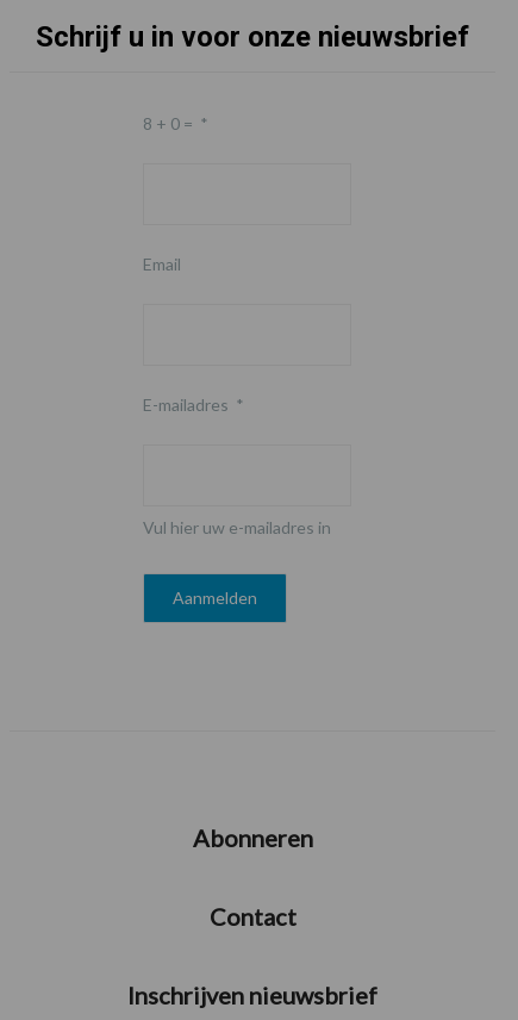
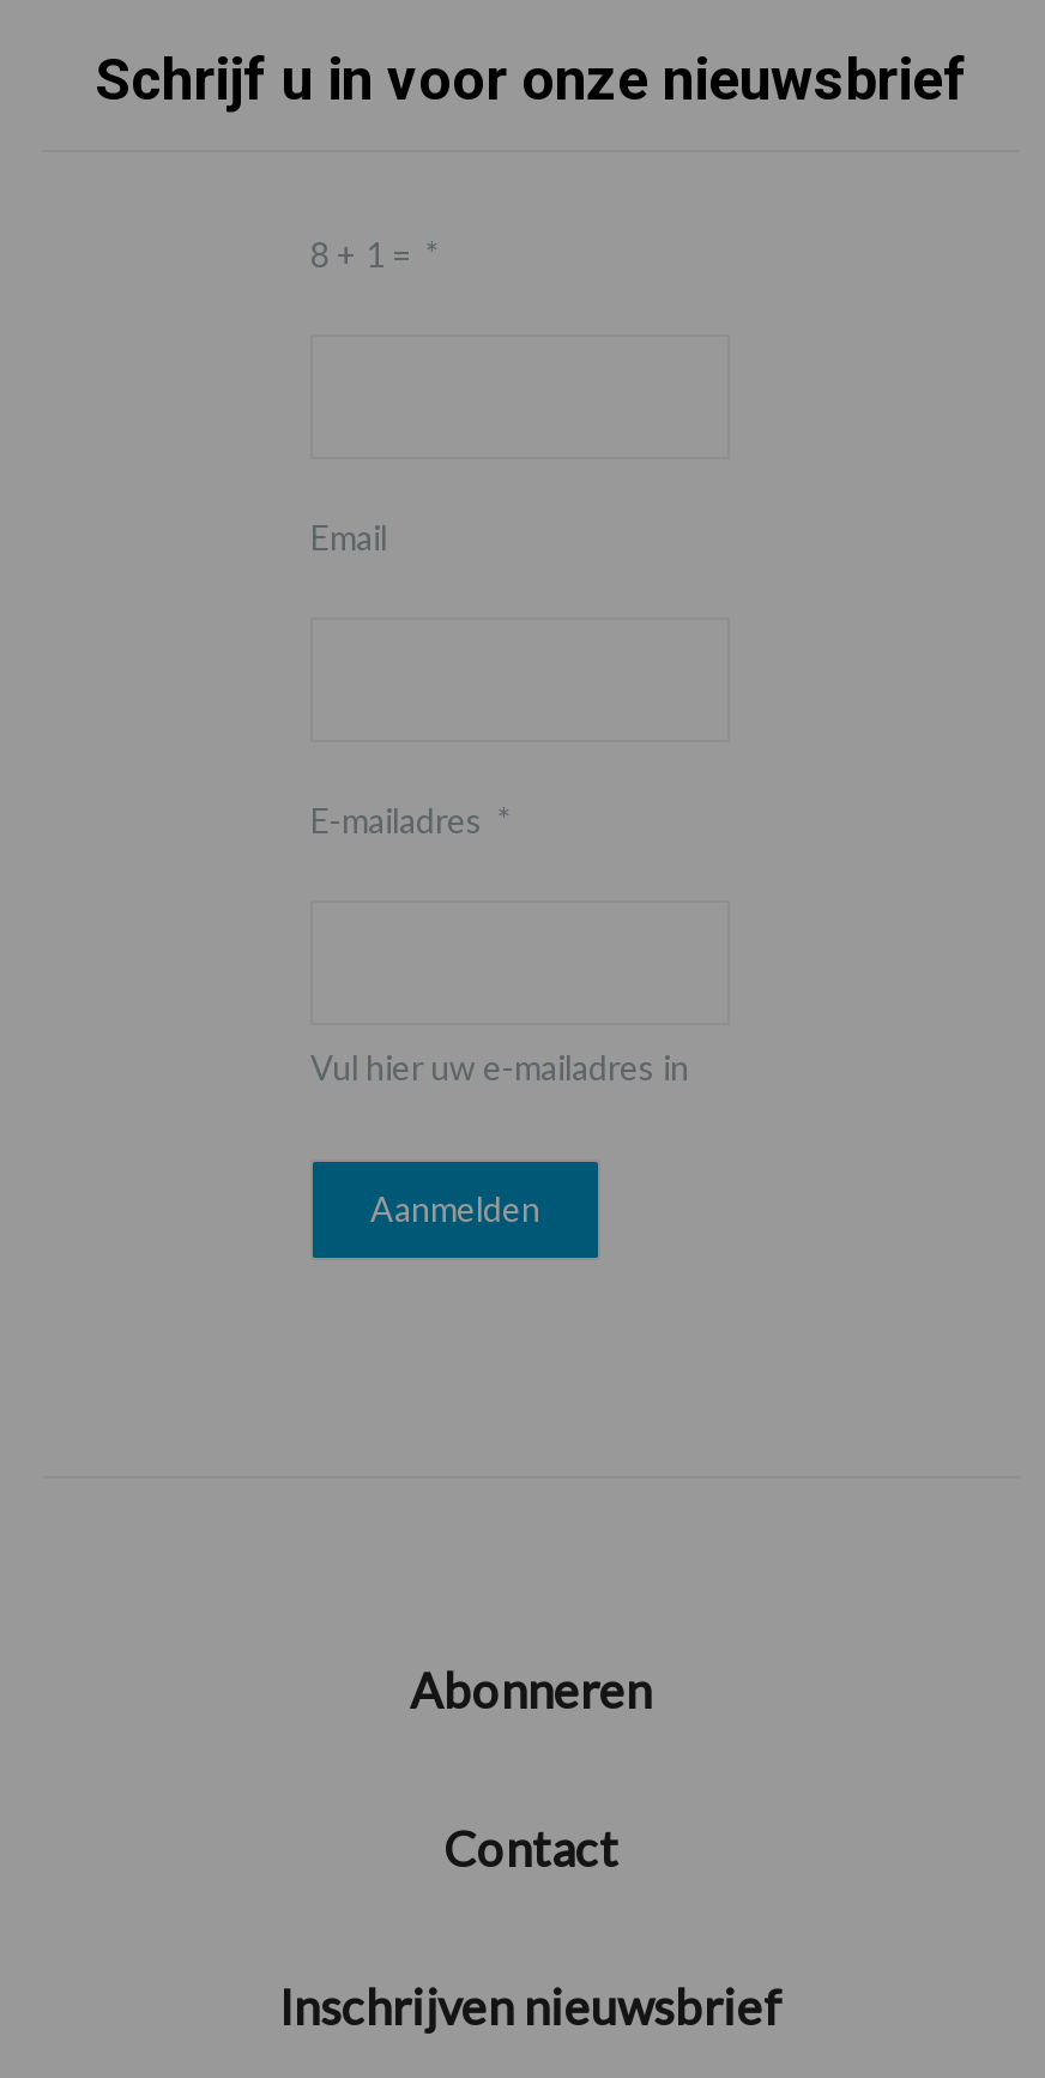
- 8 + 0 = *
+ 8 + 1 = *
